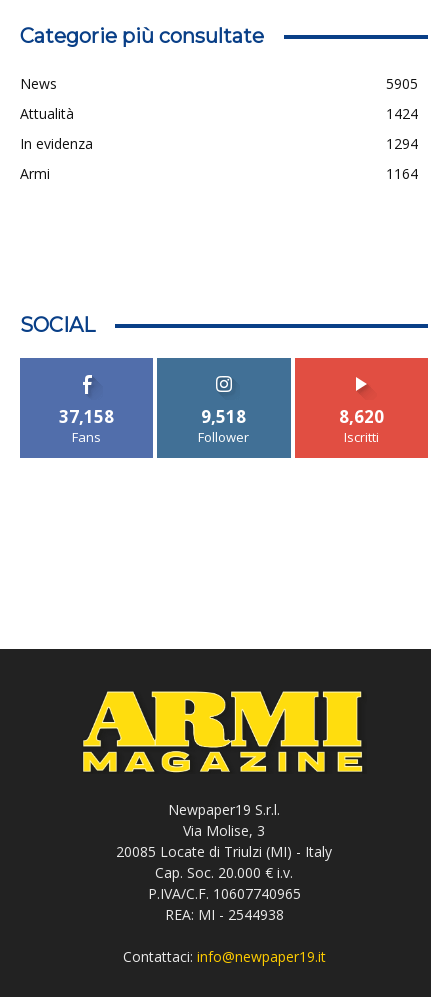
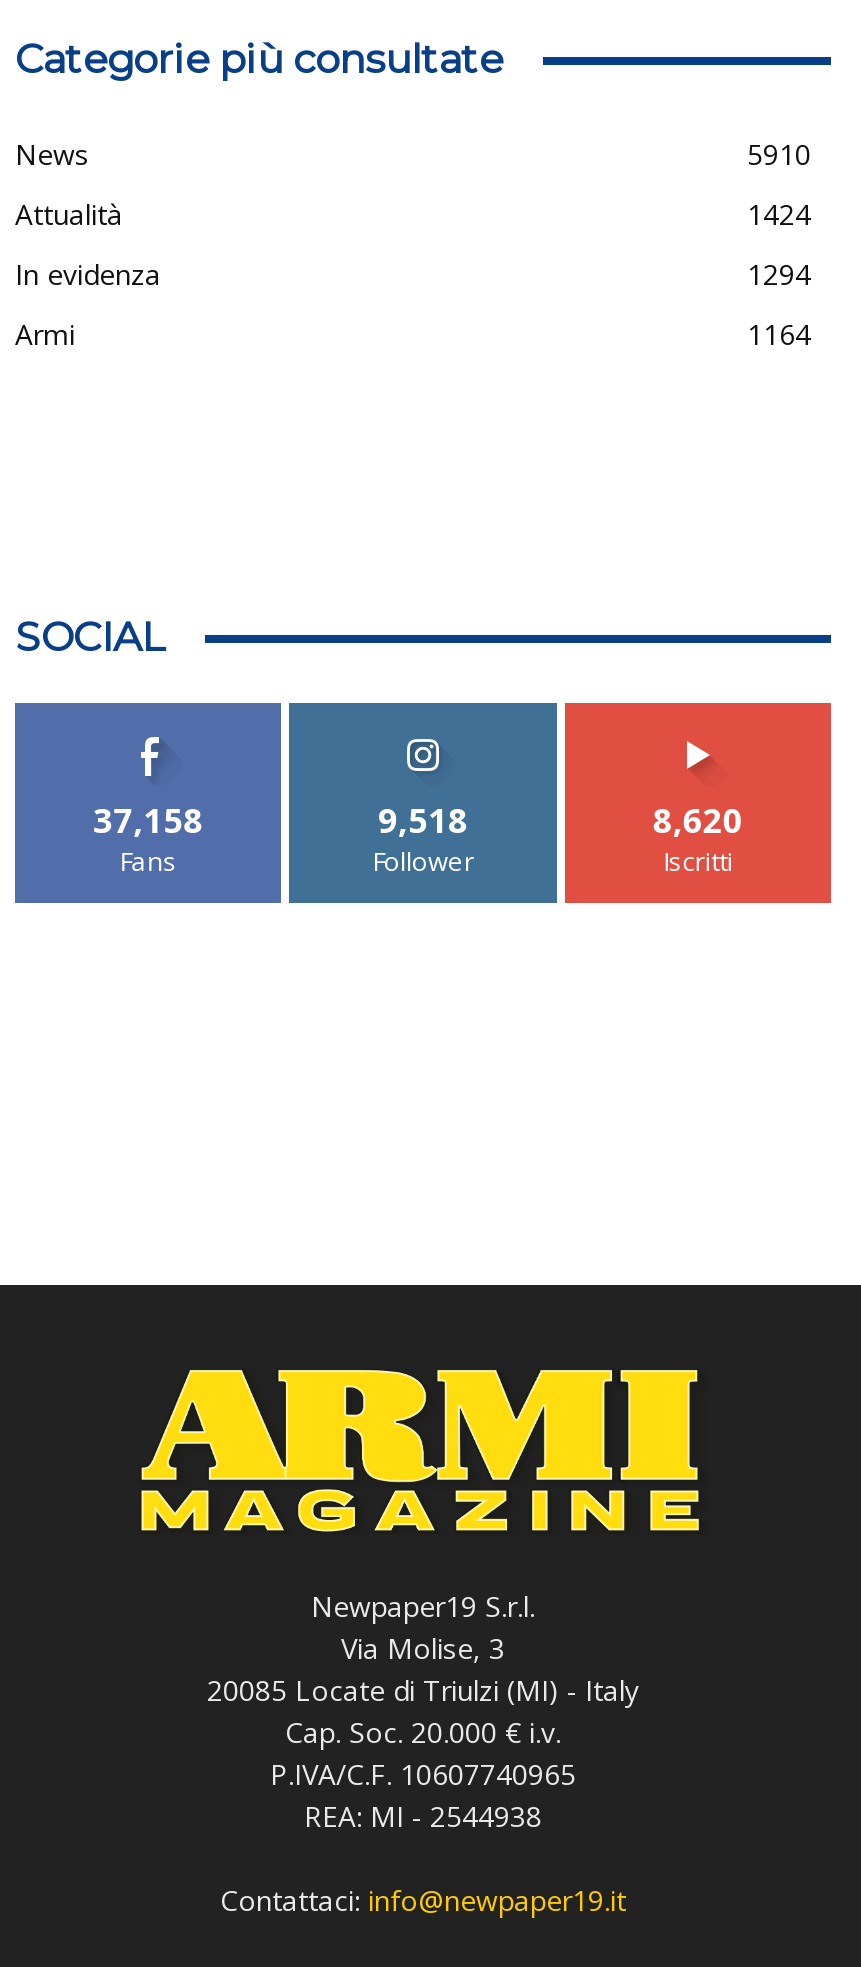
- 5905
+ 5910
